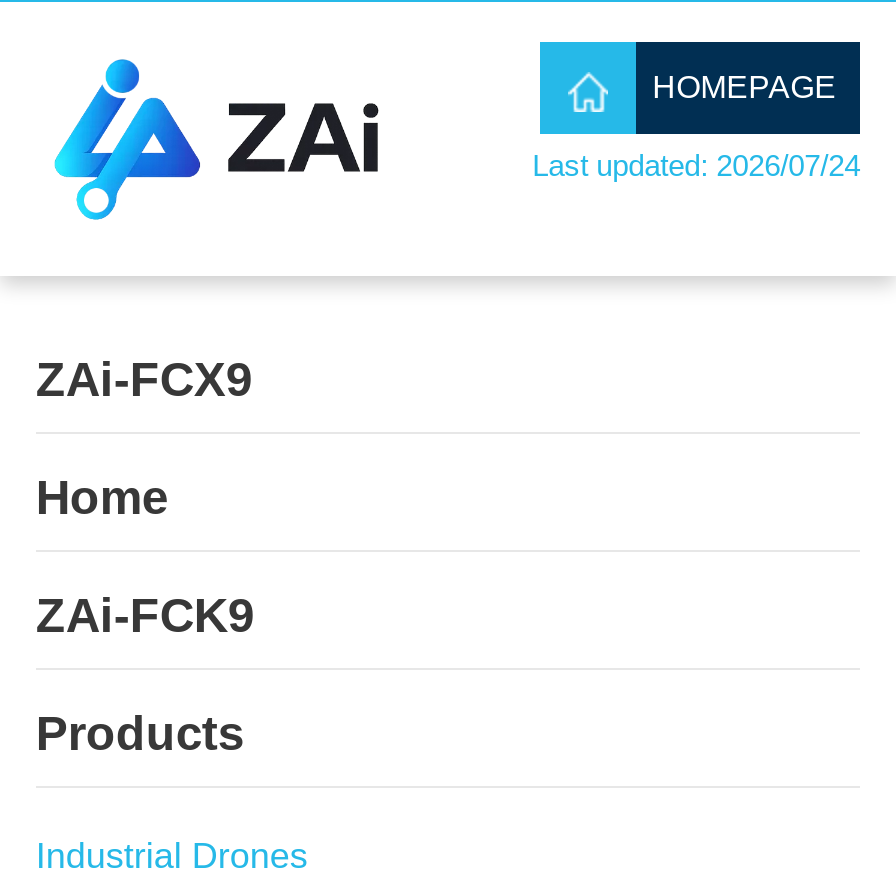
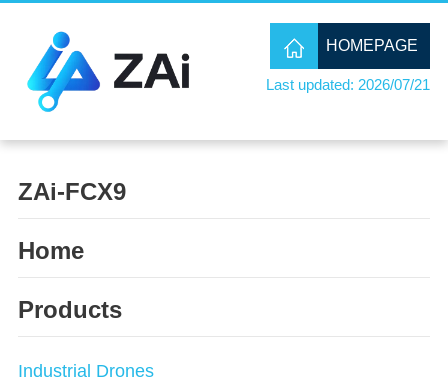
- Last updated: 2026/07/24
+ Last updated: 2026/07/21

- ZAi-FCK9
